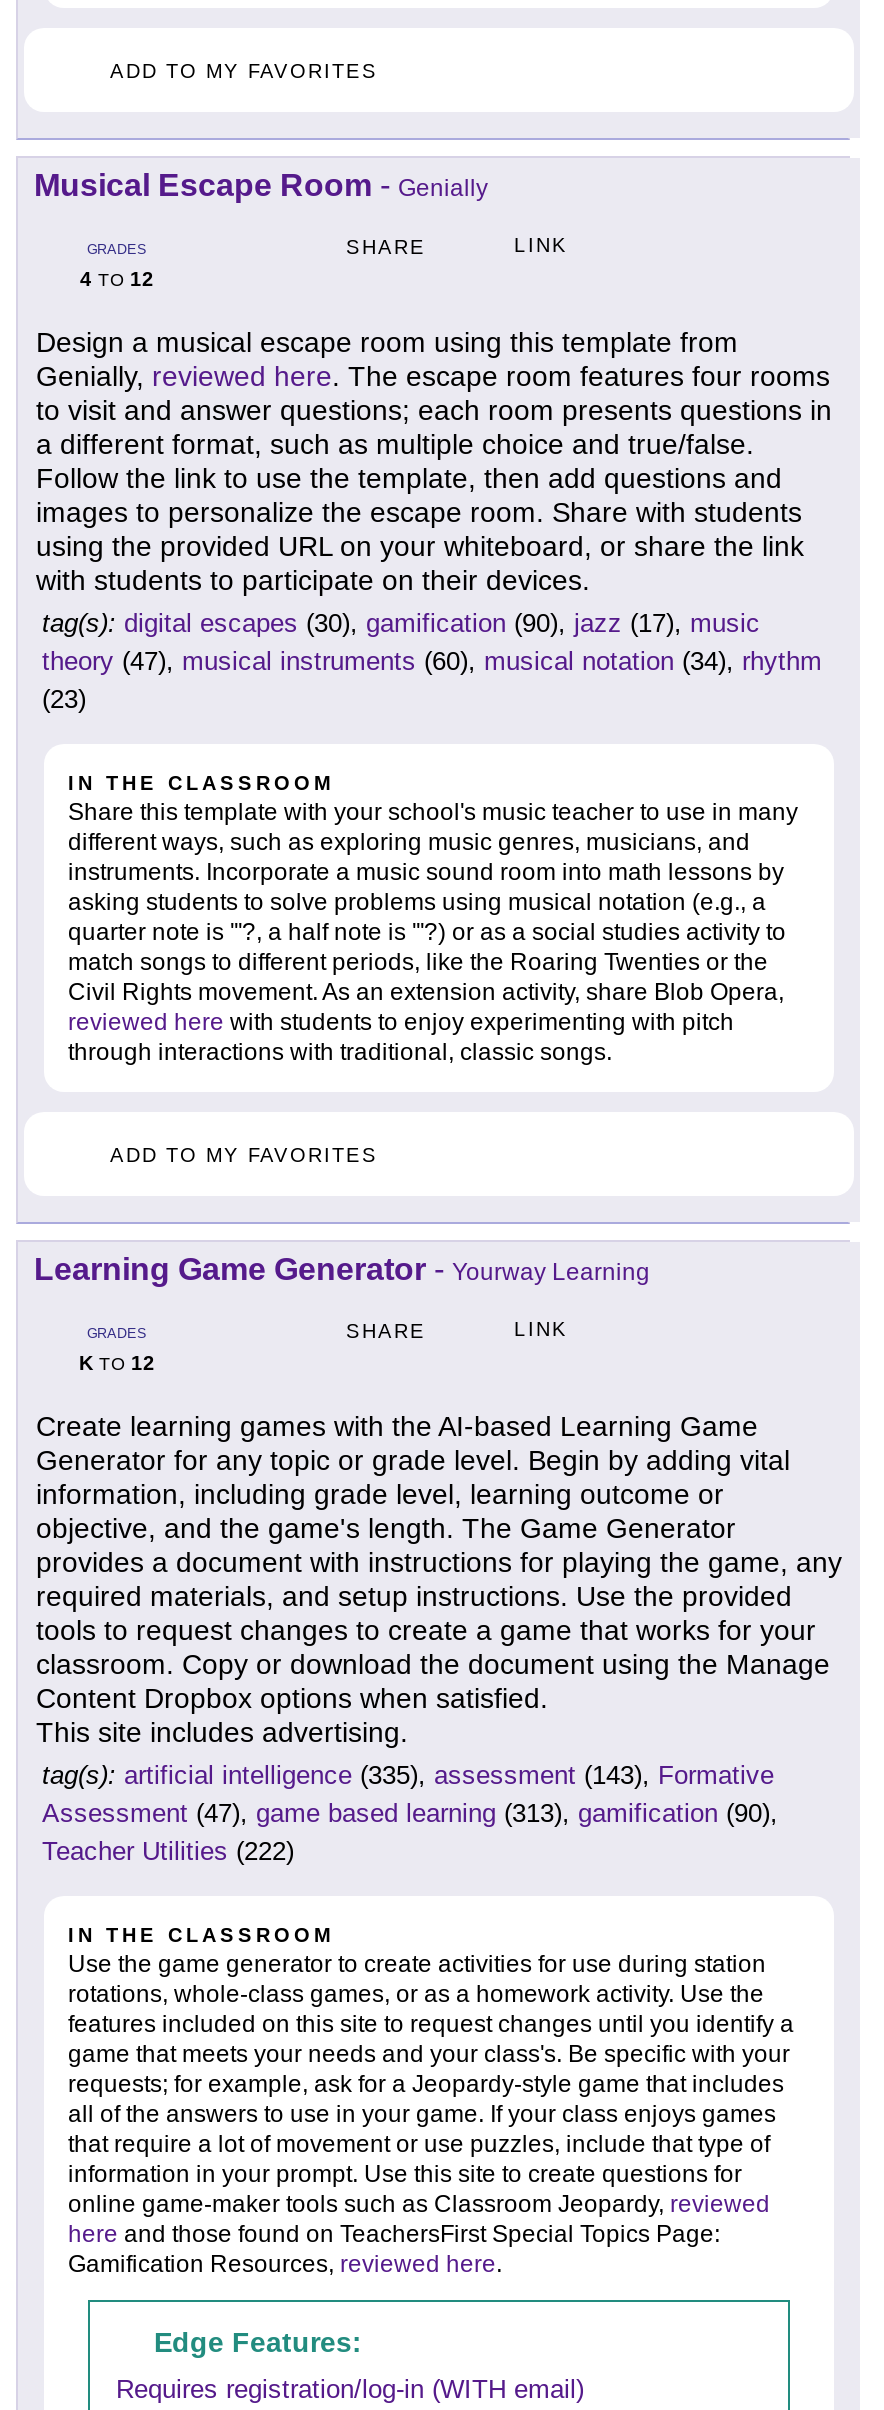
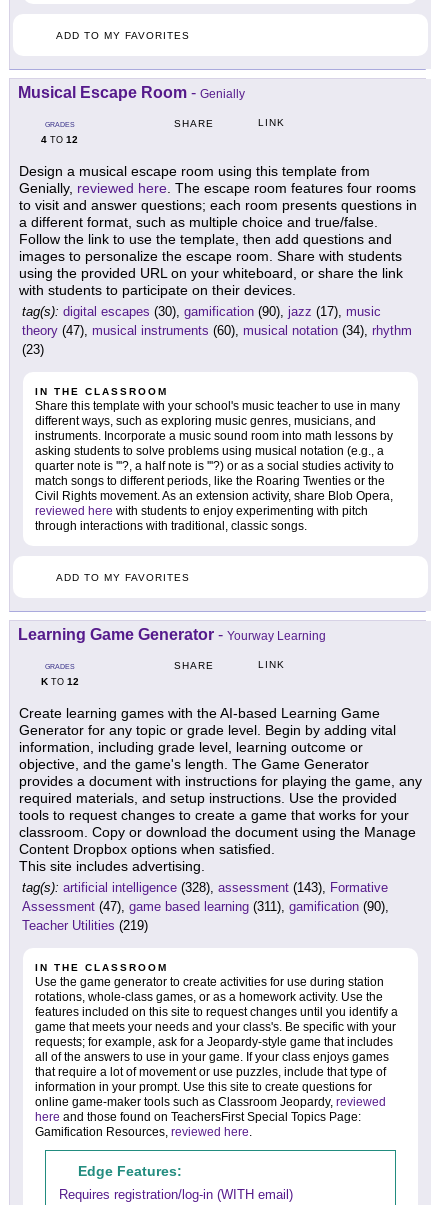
- tag(s): artificial intelligence (335), assessment (143), Formative
+ tag(s): artificial intelligence (328), assessment (143), Formative

- Assessment (47), game based learning (313), gamification (90),
+ Assessment (47), game based learning (311), gamification (90),

- Teacher Utilities (222)
+ Teacher Utilities (219)
